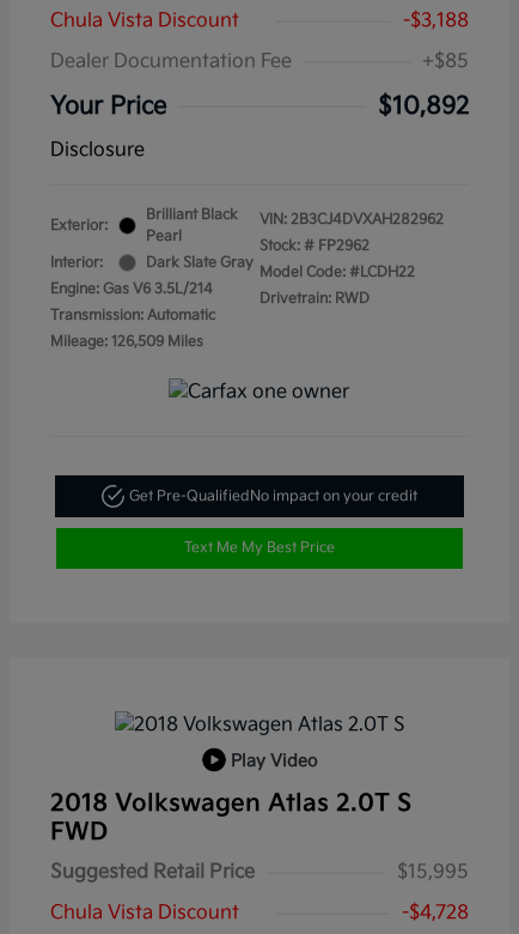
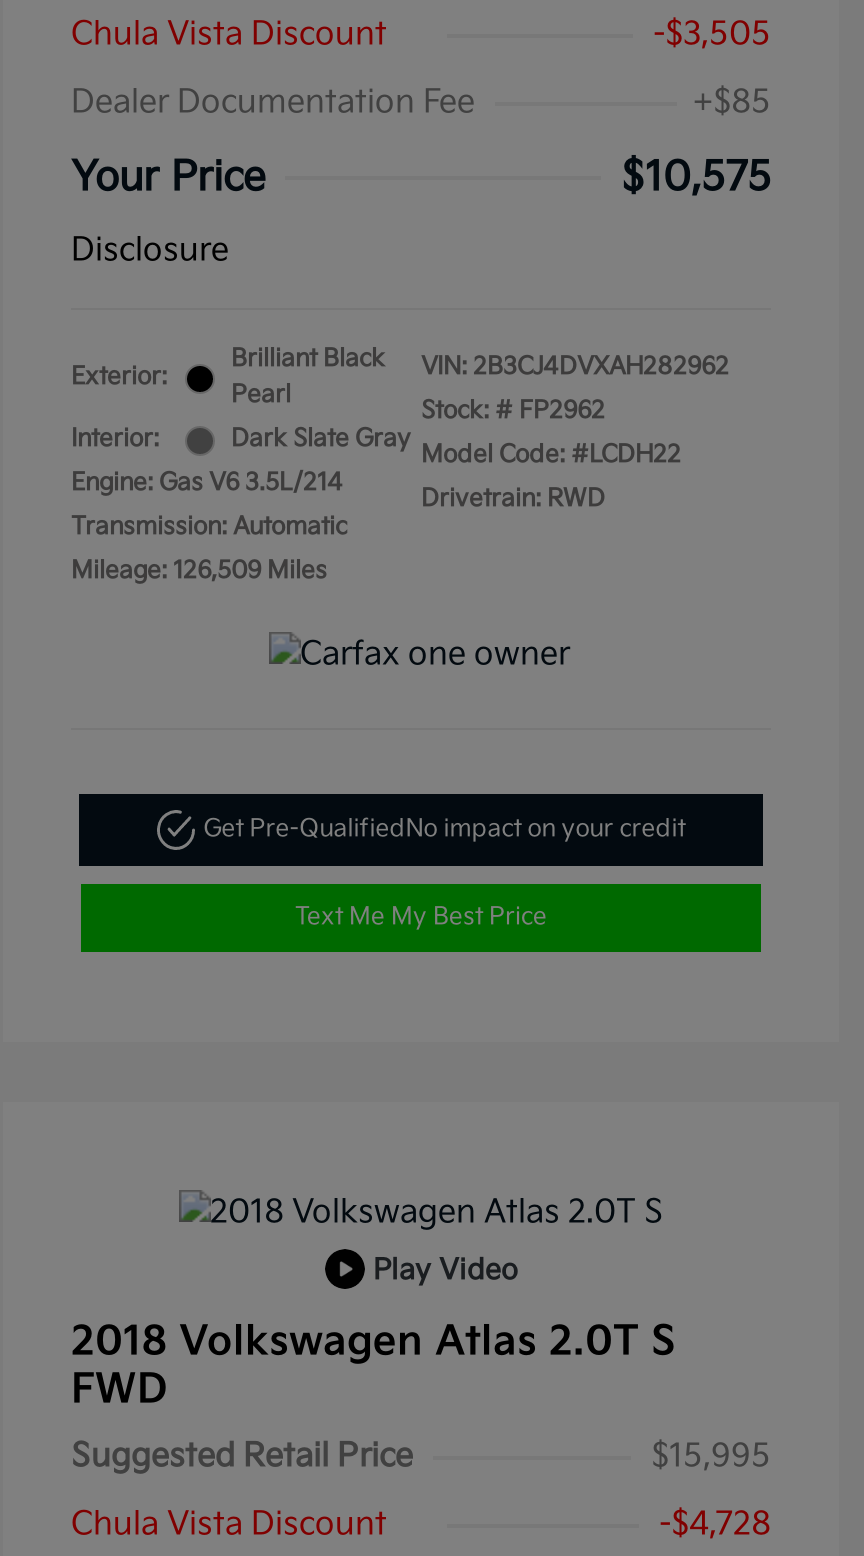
- -$3,188
+ -$3,505

- $10,892
+ $10,575
